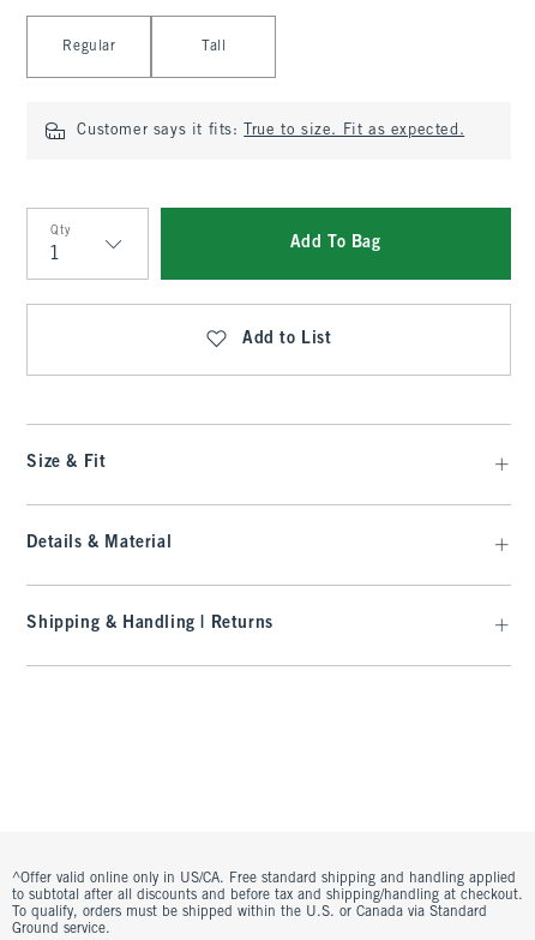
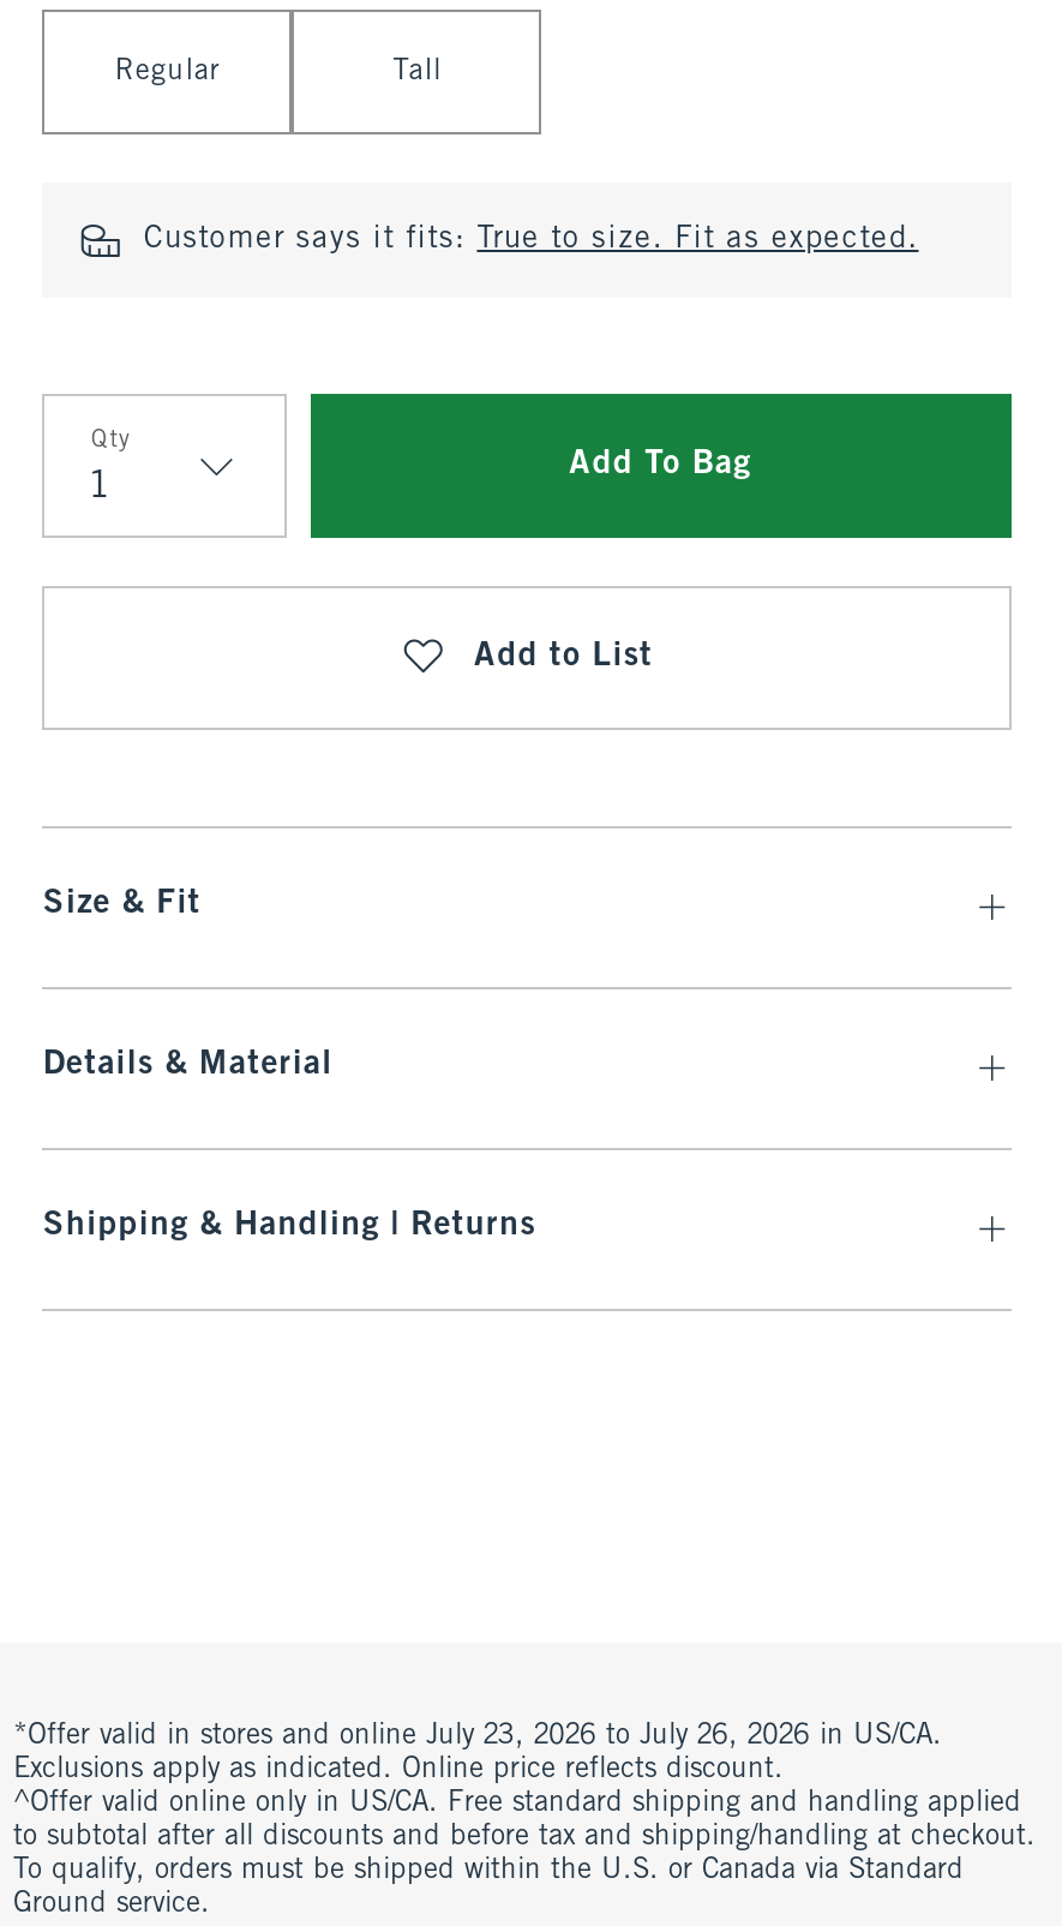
+ *Offer valid in stores and online July 23, 2026 to July 26, 2026 in US/CA.
+ Exclusions apply as indicated. Online price reflects discount.
